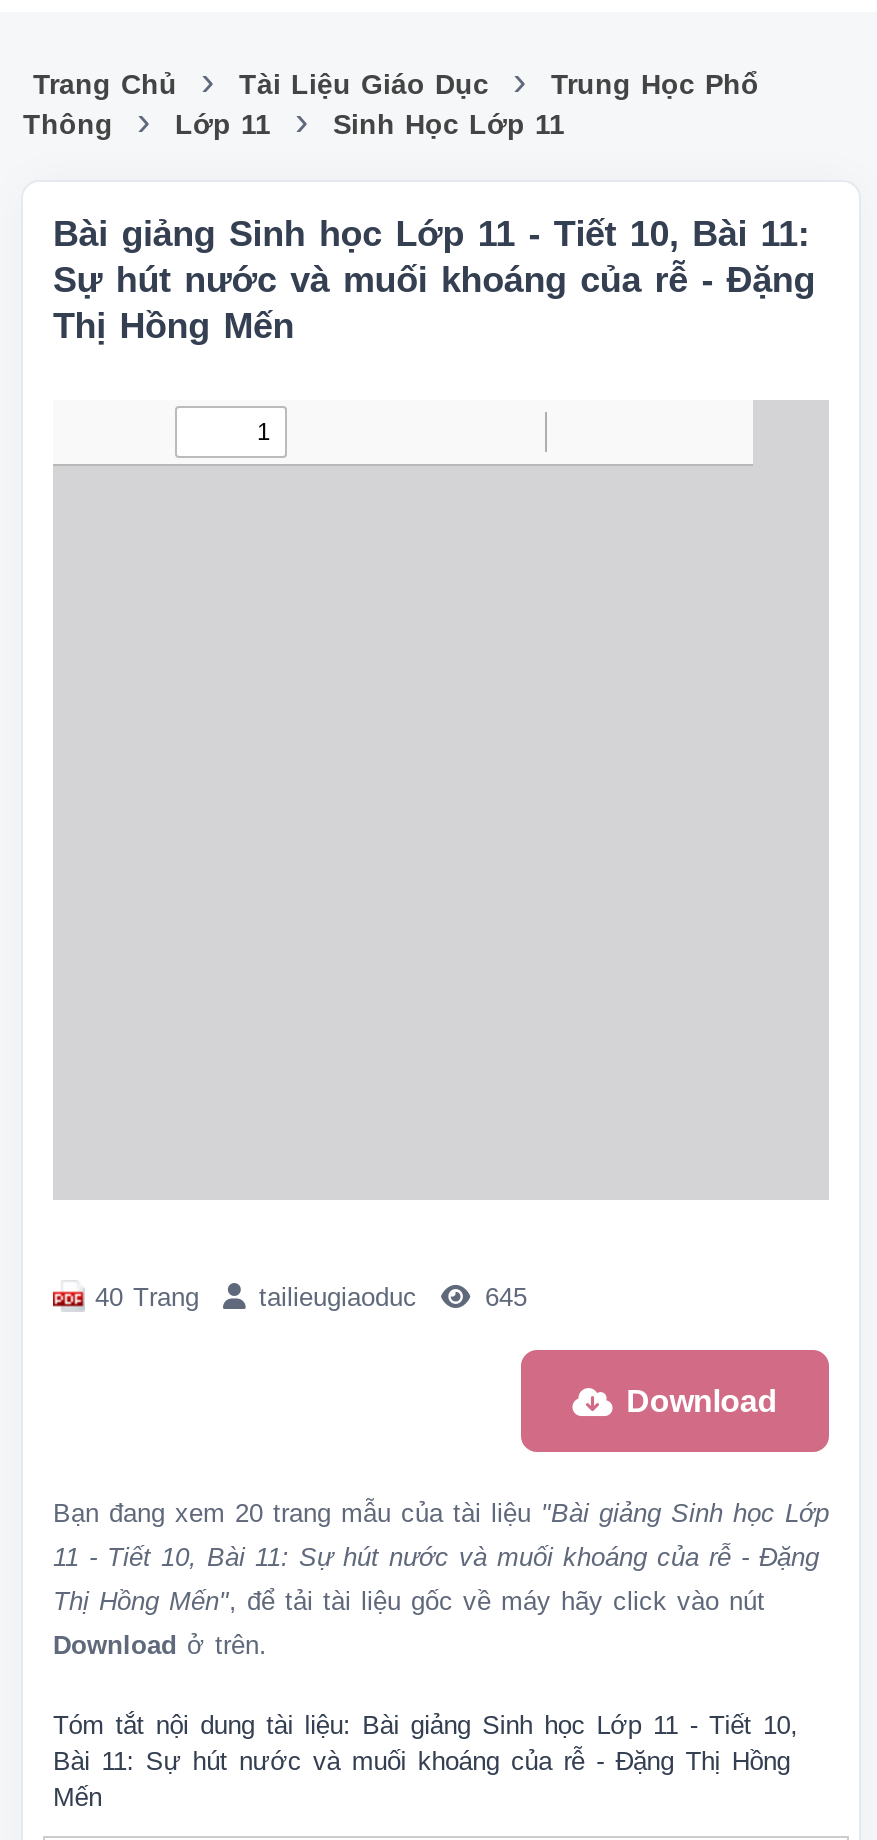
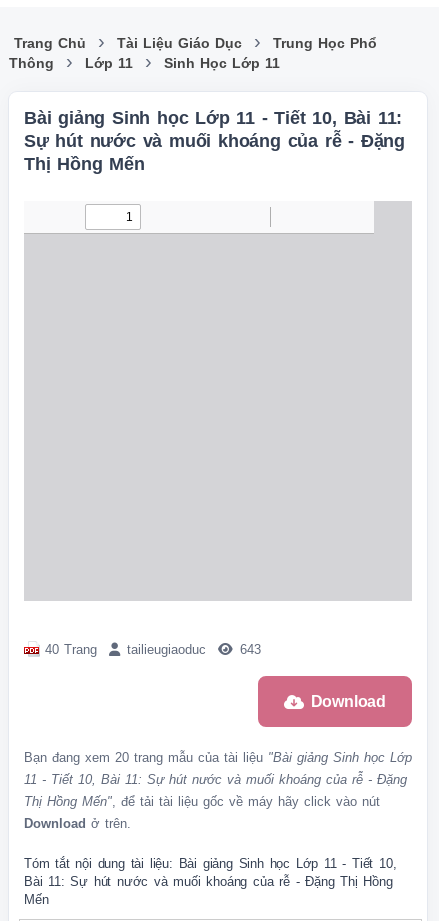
- 645
+ 643
